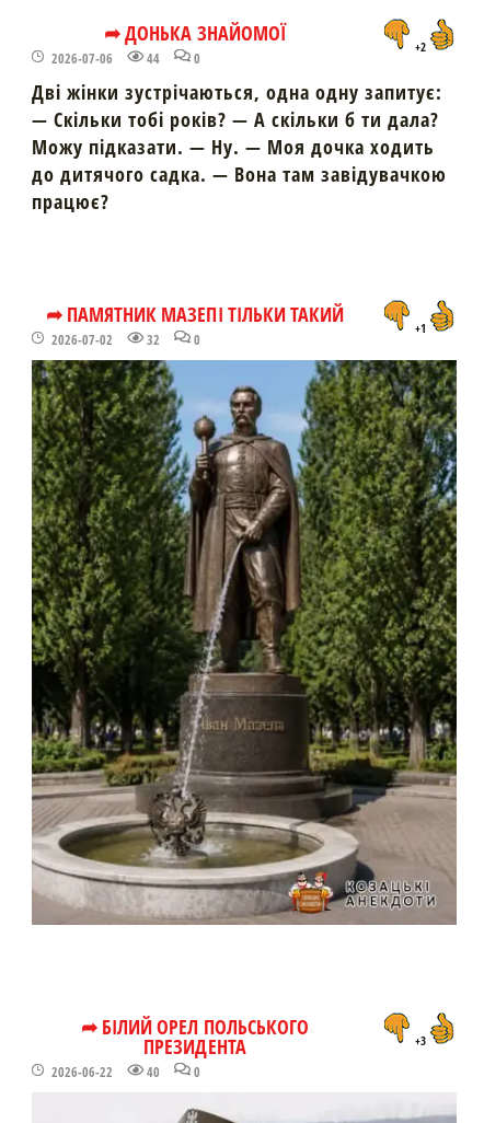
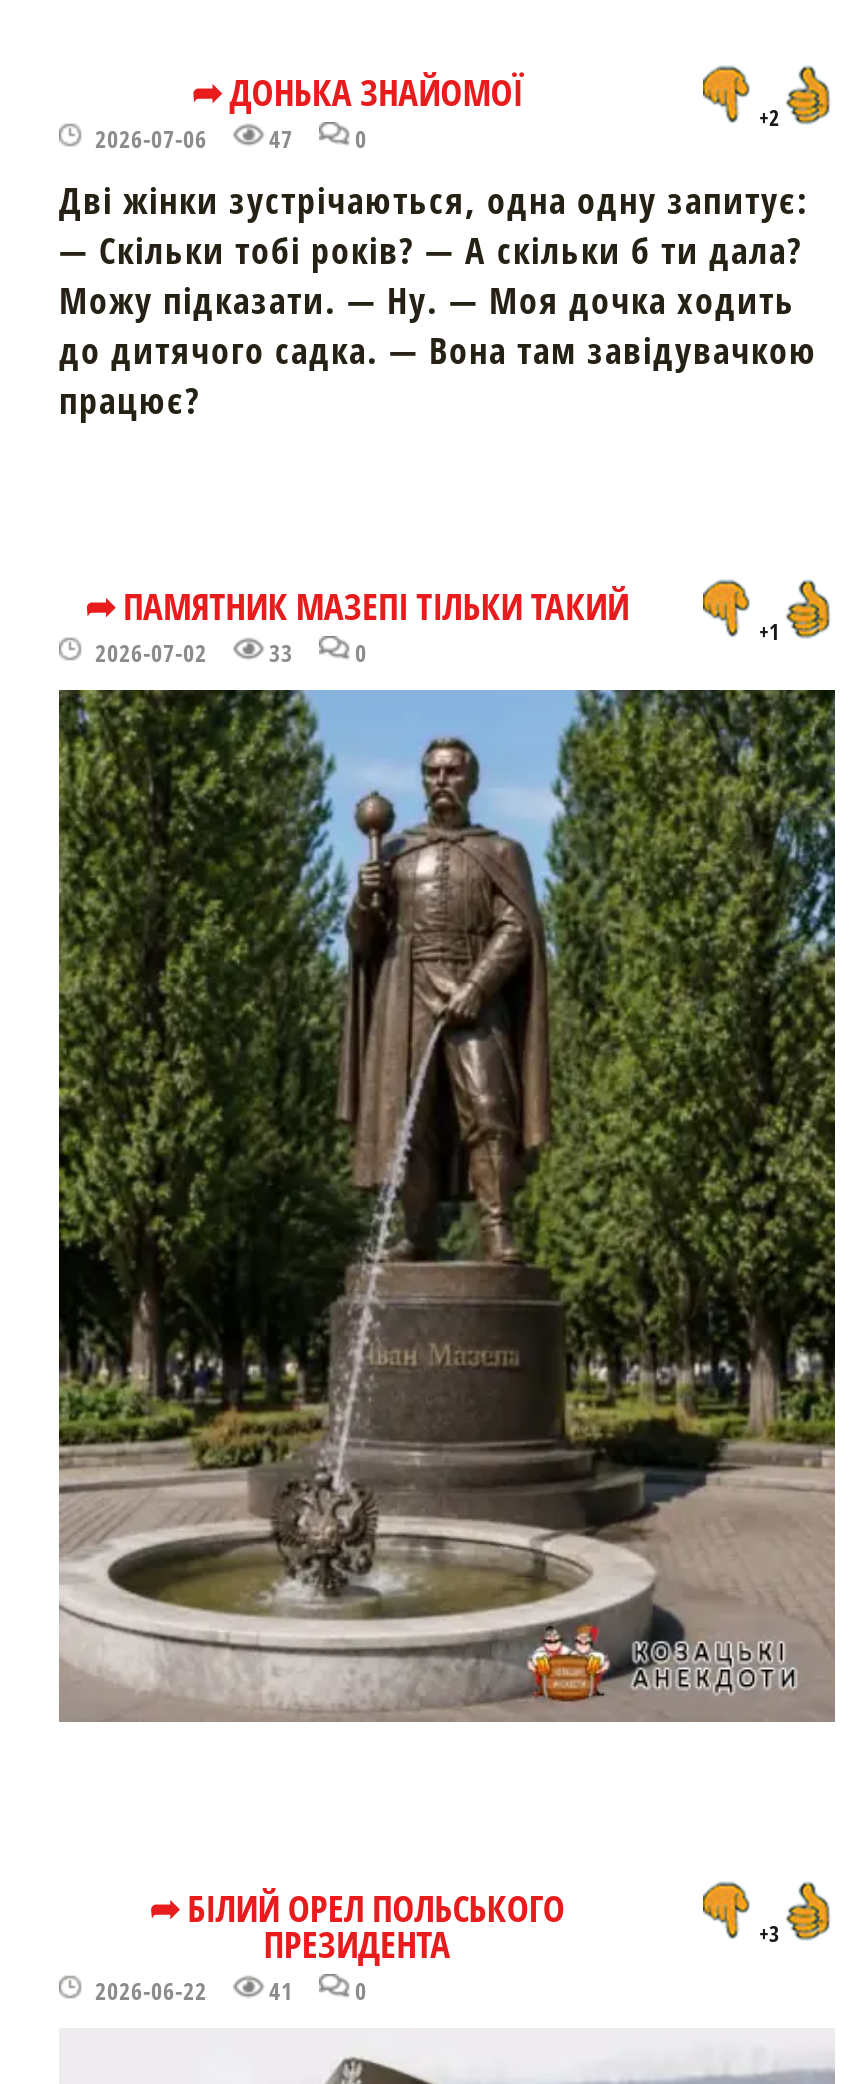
- 2026-07-06 44 0
+ 2026-07-06 47 0

- 2026-07-02 32 0
+ 2026-07-02 33 0

- 2026-06-22 40 0
+ 2026-06-22 41 0
